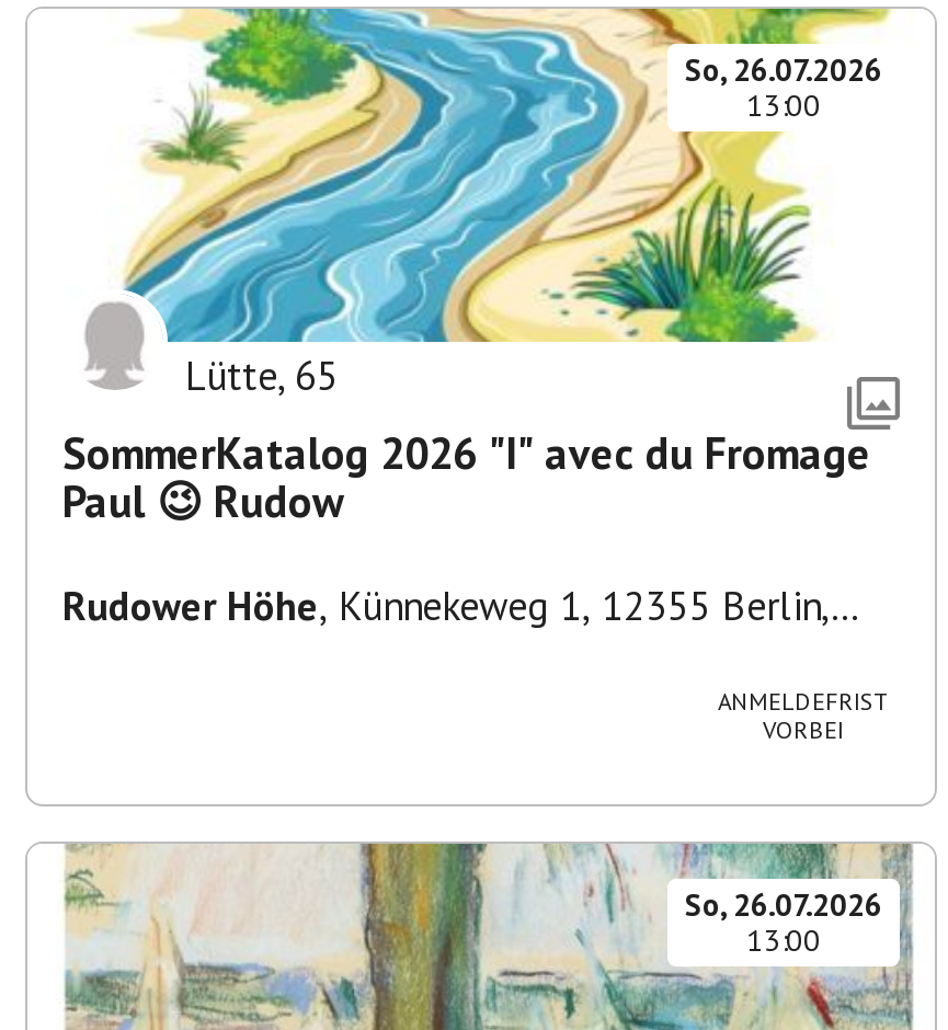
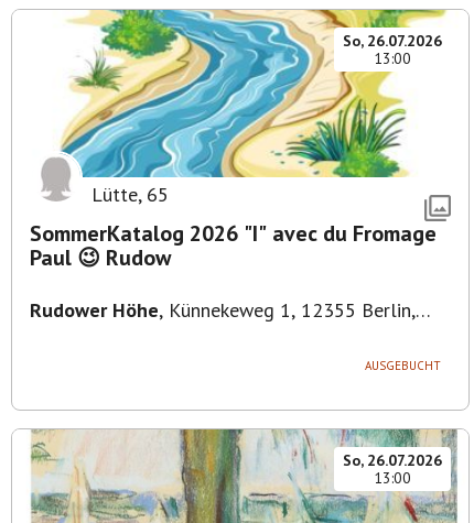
- ANMELDEFRIST
- VORBEI
+ AUSGEBUCHT
